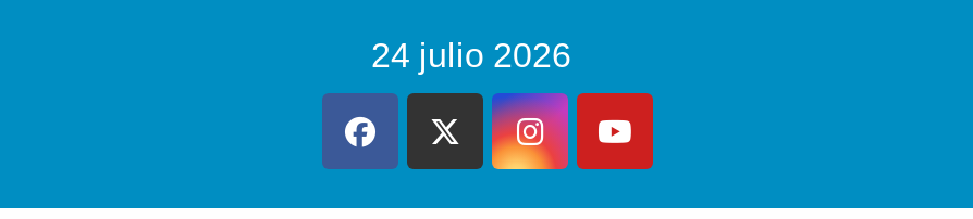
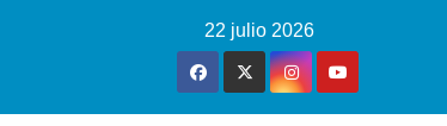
- 24 julio 2026
+ 22 julio 2026
